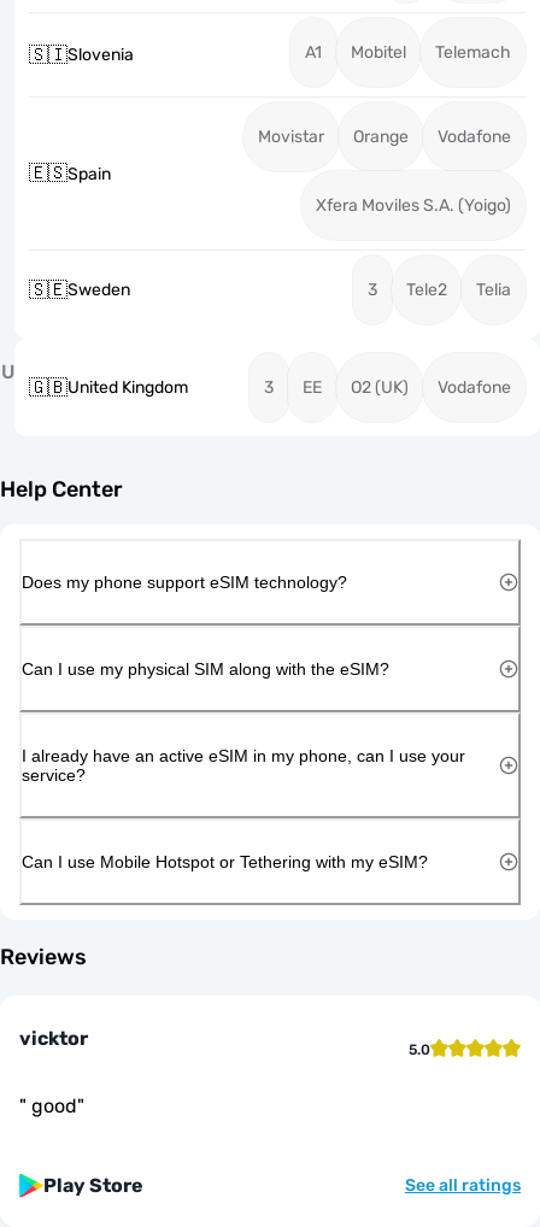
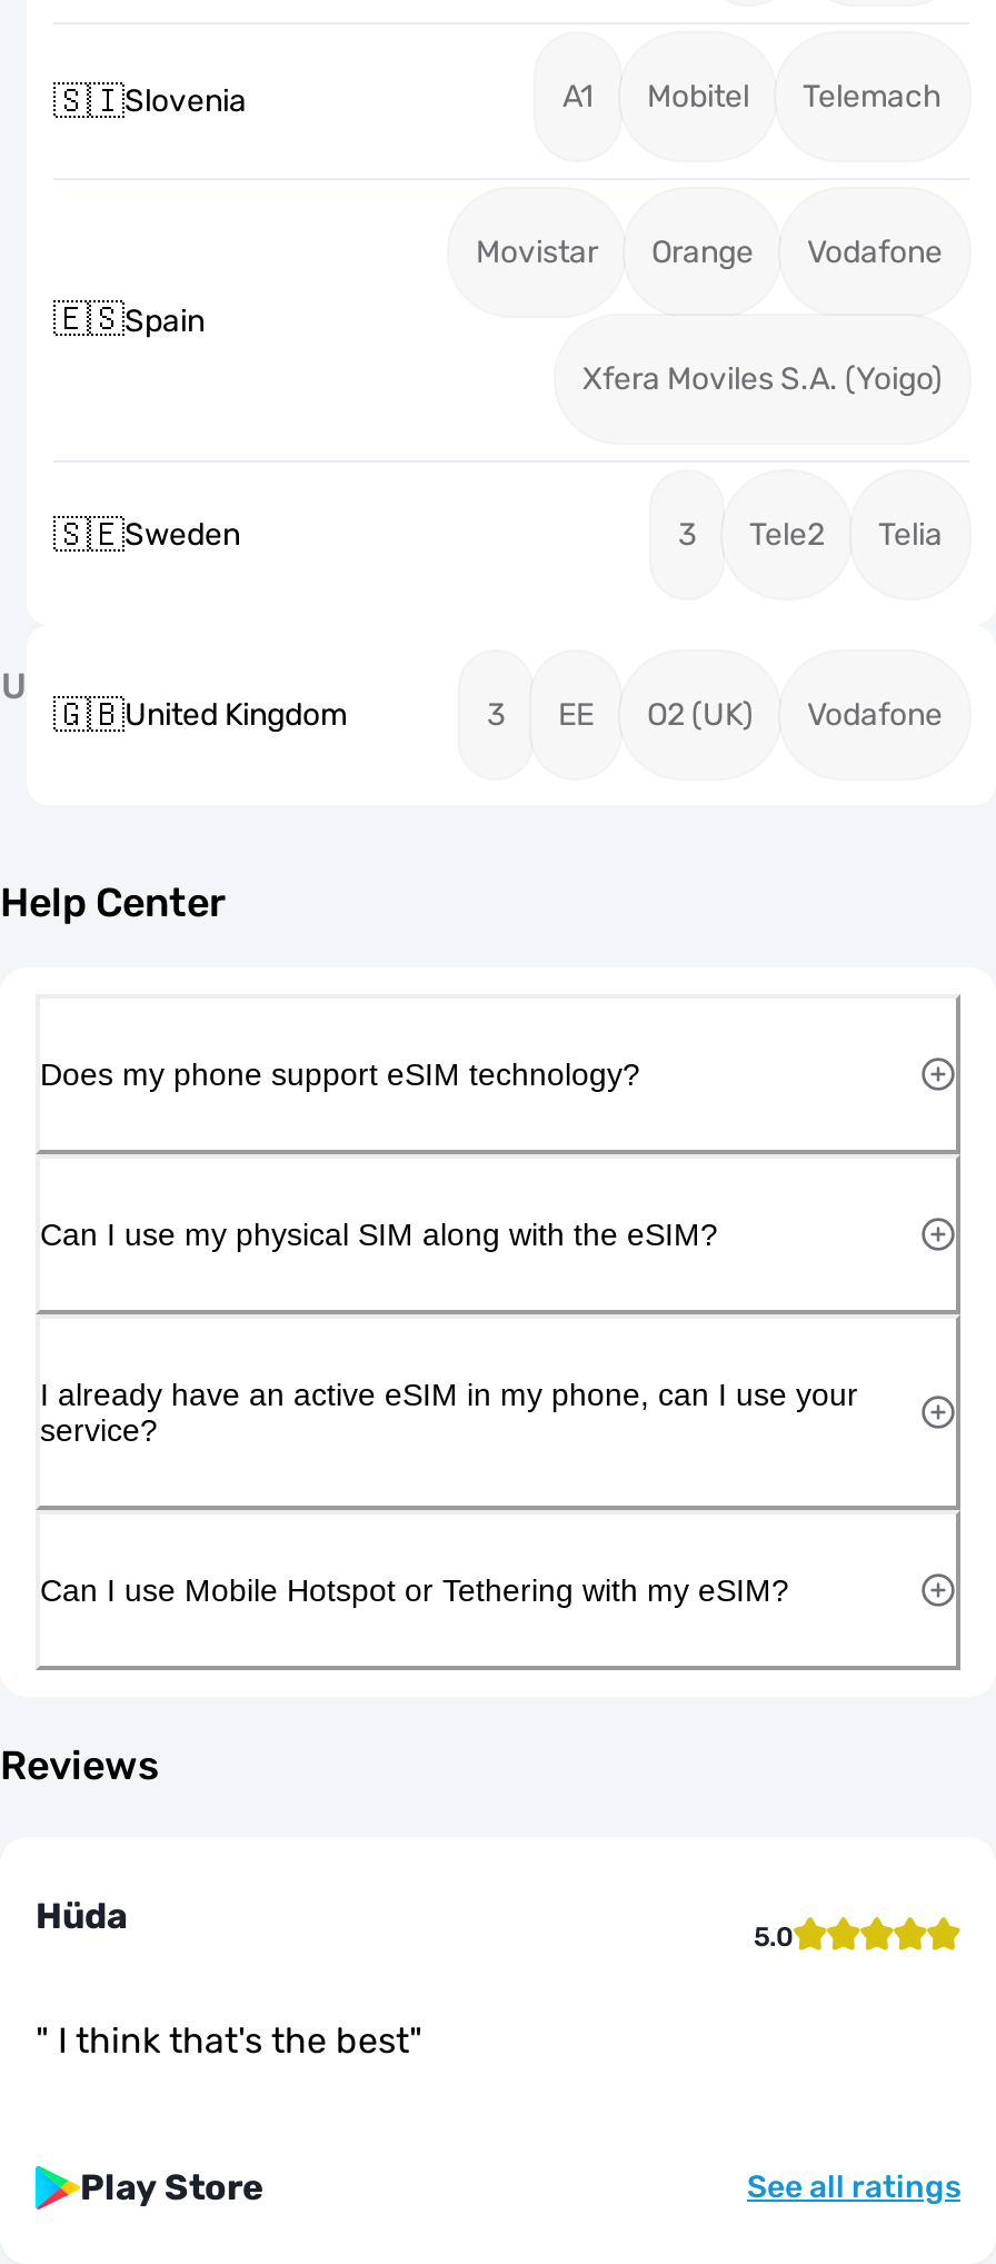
- vicktor
+ Hüda

- " good"
+ " I think that's the best"
